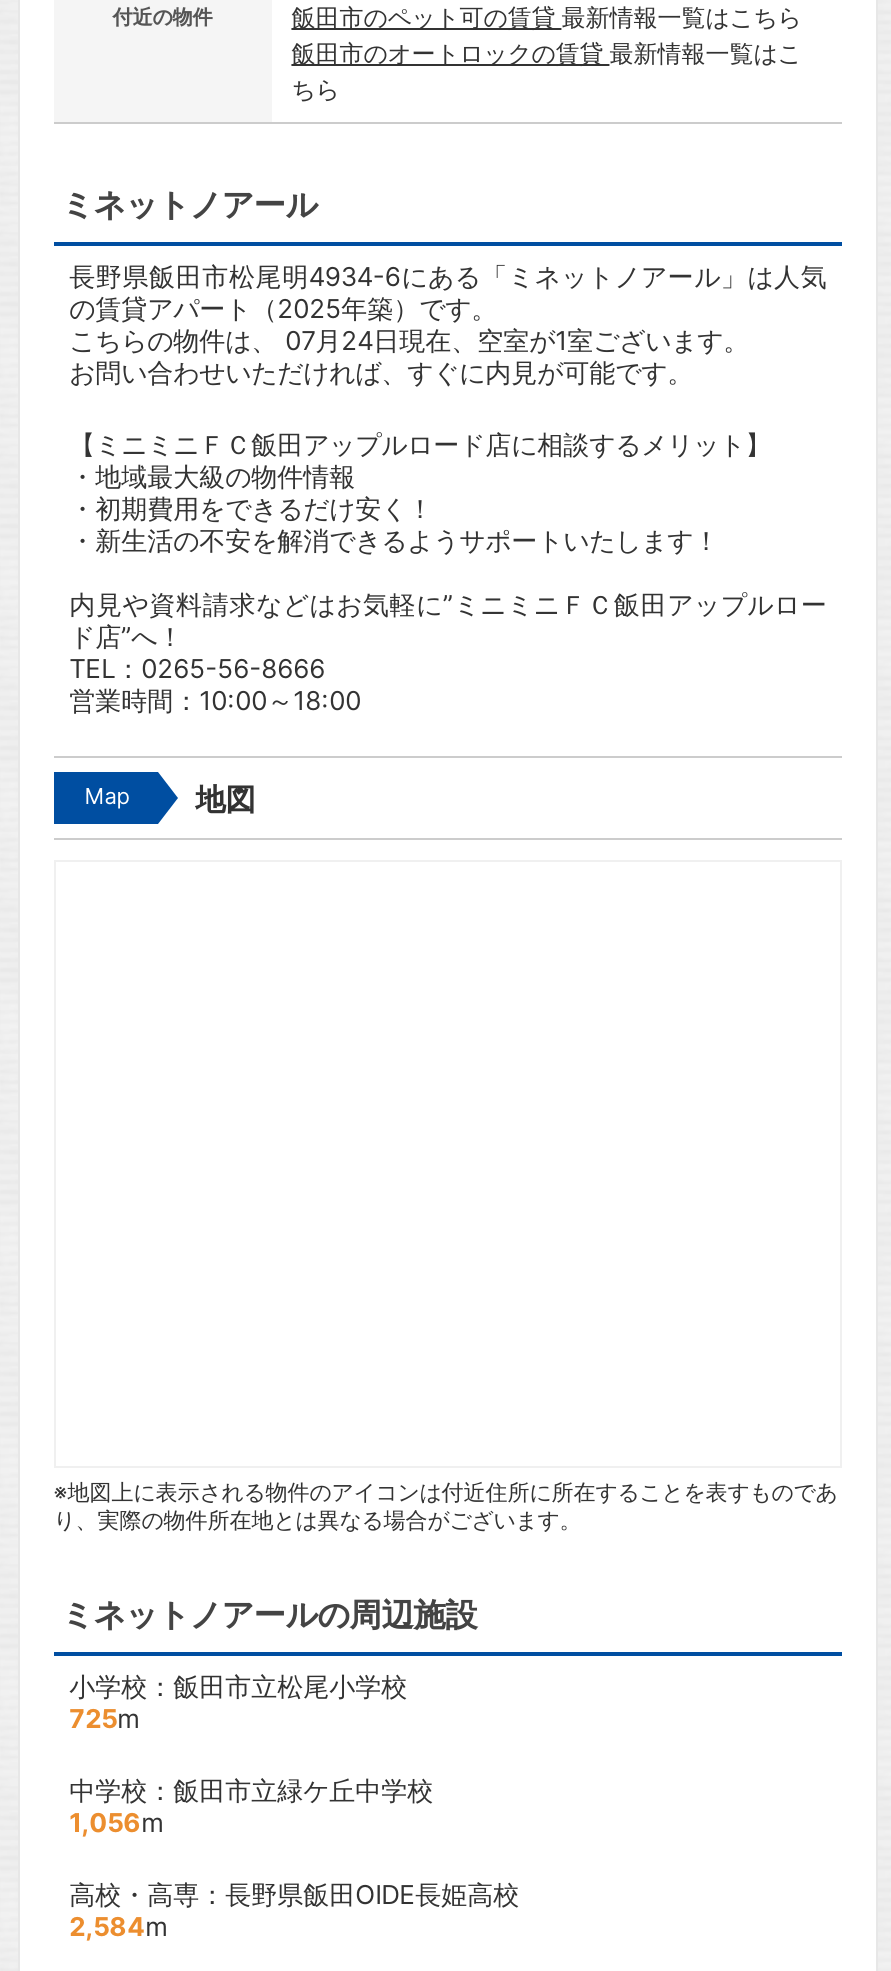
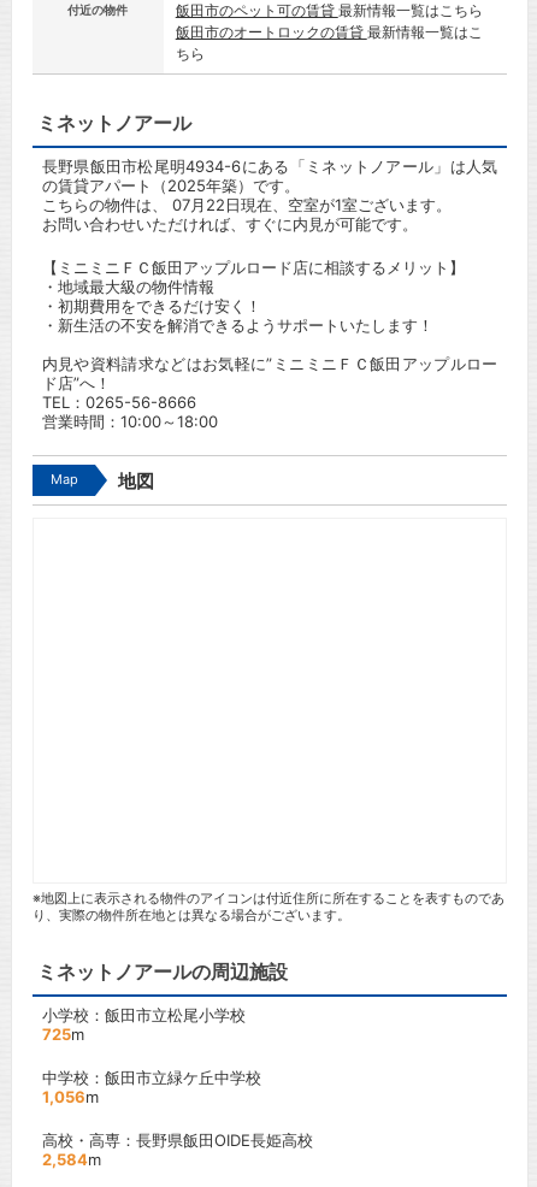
- こちらの物件は、 07月24日現在、空室が1室ございます。
+ こちらの物件は、 07月22日現在、空室が1室ございます。
